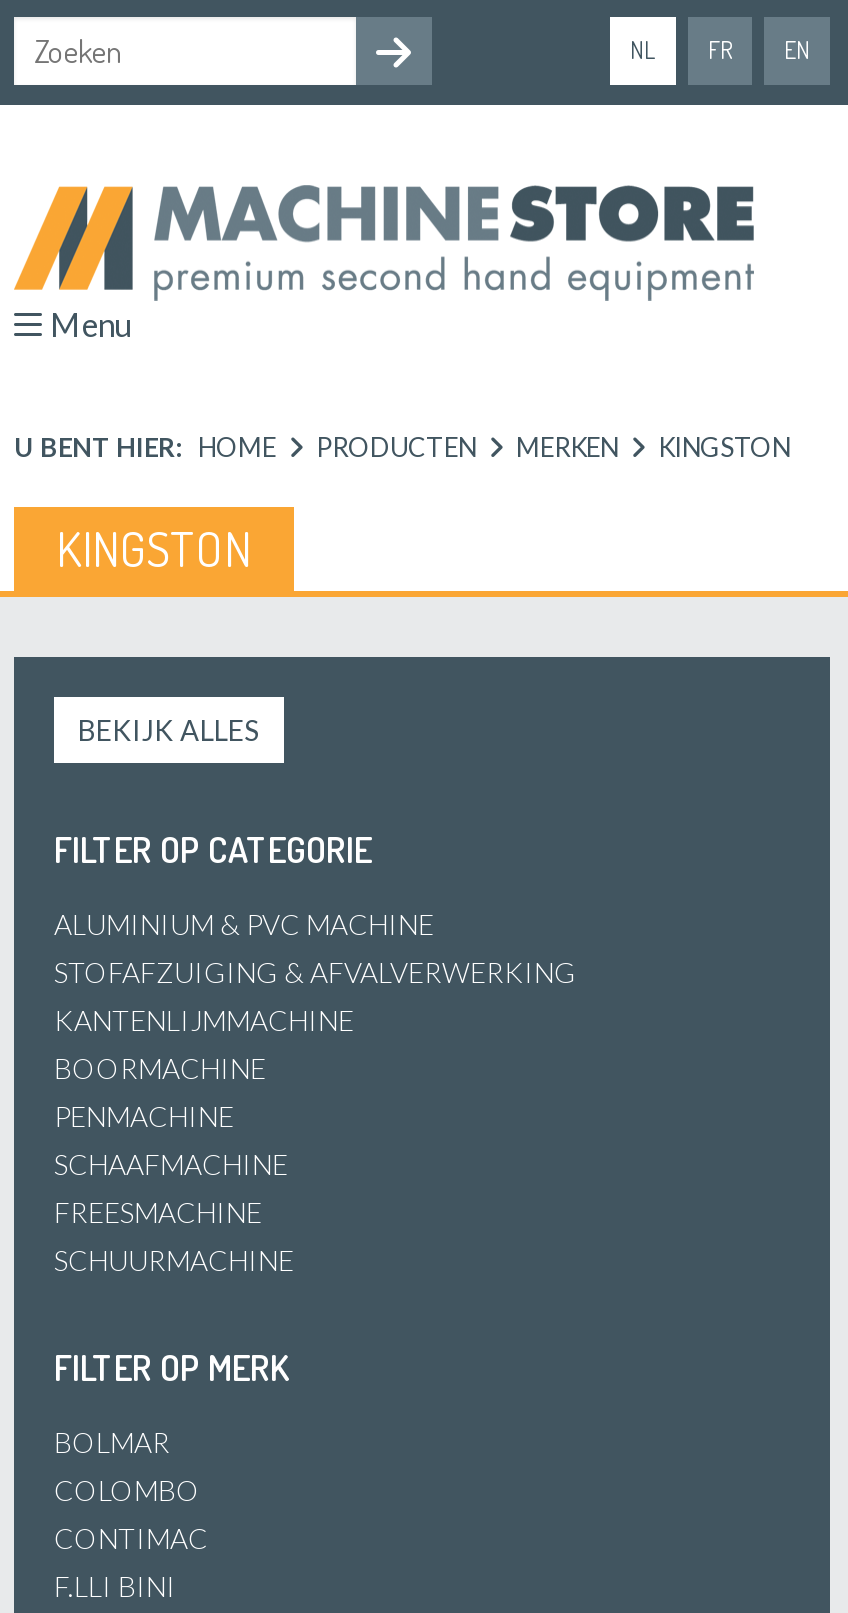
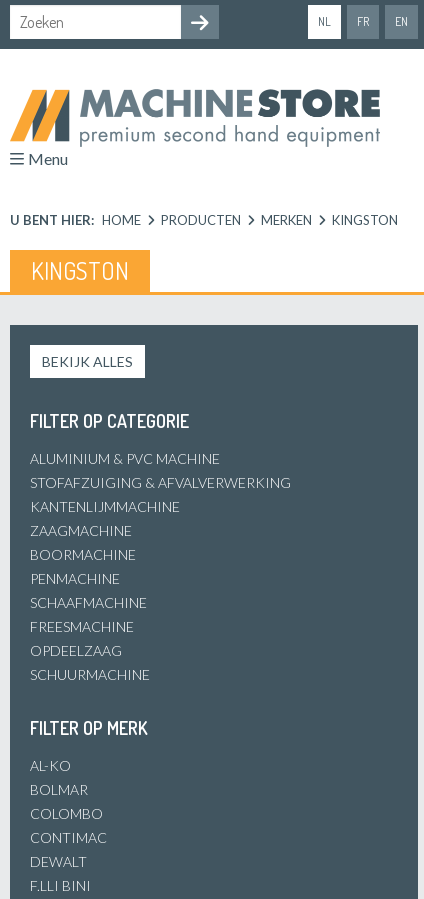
+ ZAAGMACHINE

+ OPDEELZAAG

+ AL-KO

+ DEWALT
